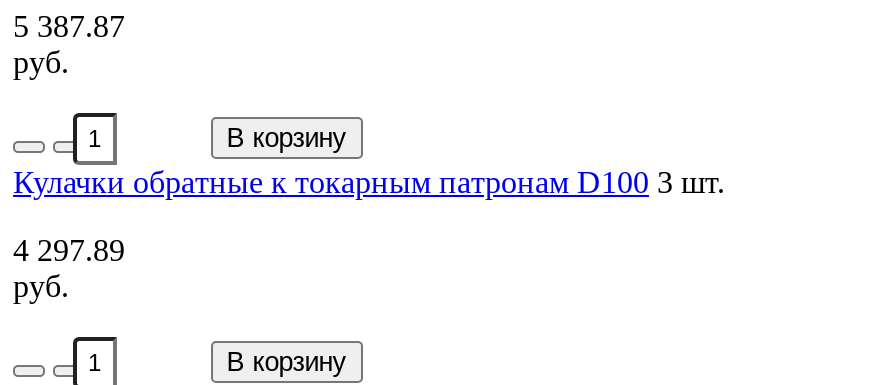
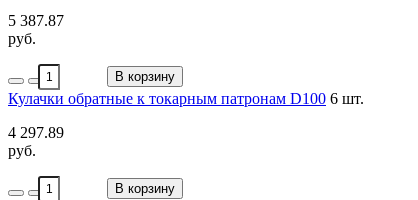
- Кулачки обратные к токарным патронам D100 3 шт.
+ Кулачки обратные к токарным патронам D100 6 шт.
